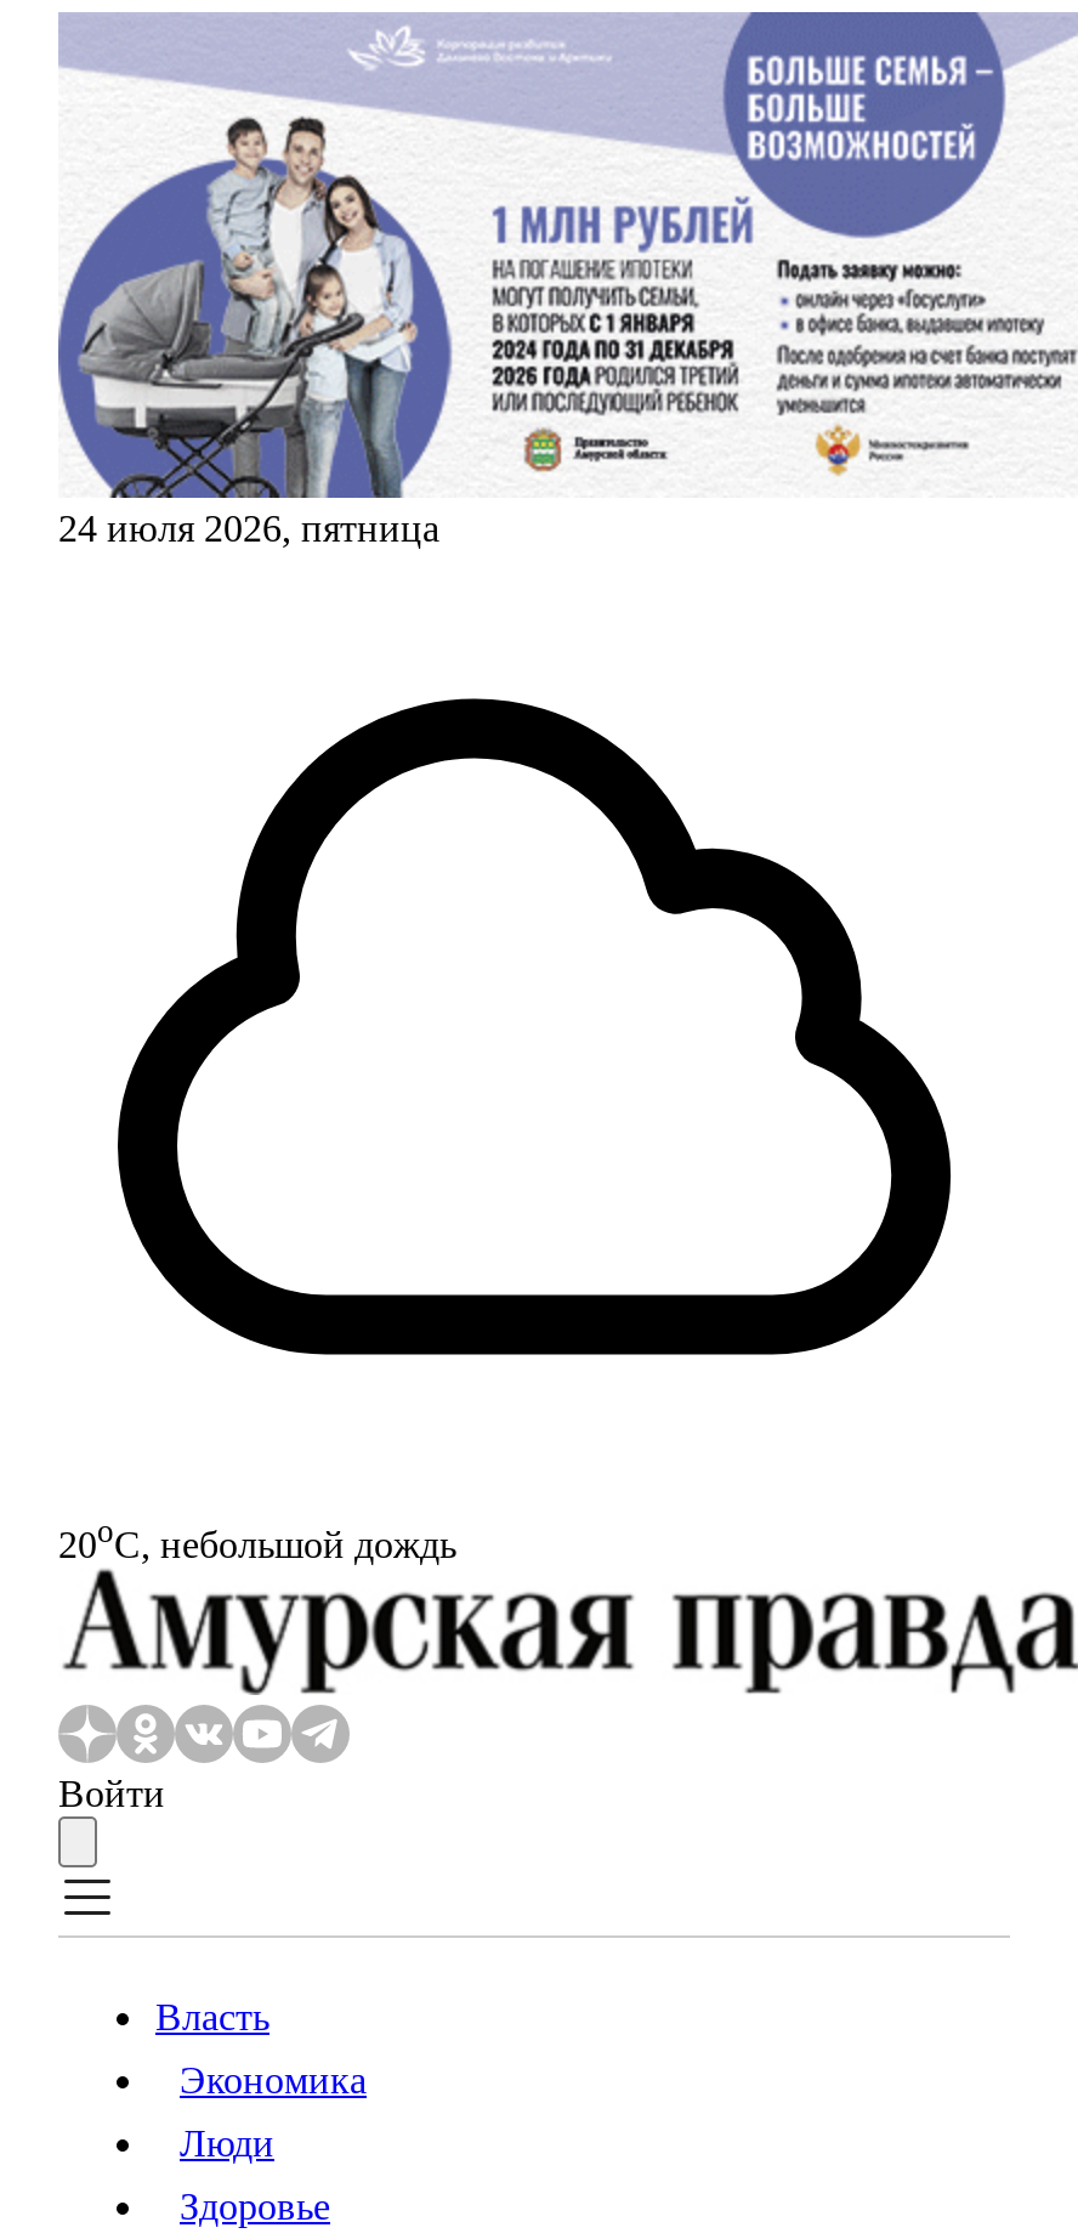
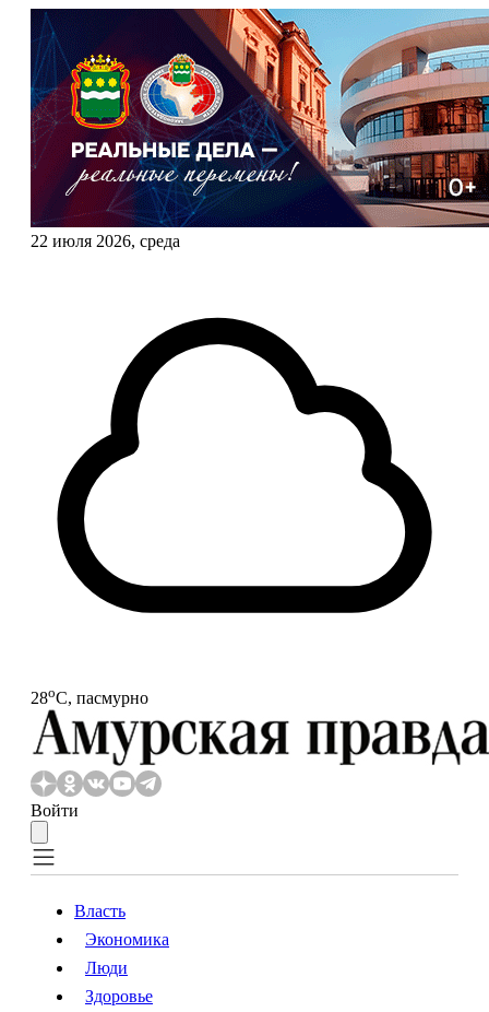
- [image]
- 24 июля 2026, пятница
+ [image]
+ 22 июля 2026, среда

- 20oС, небольшой дождь
+ 28oС, пасмурно
